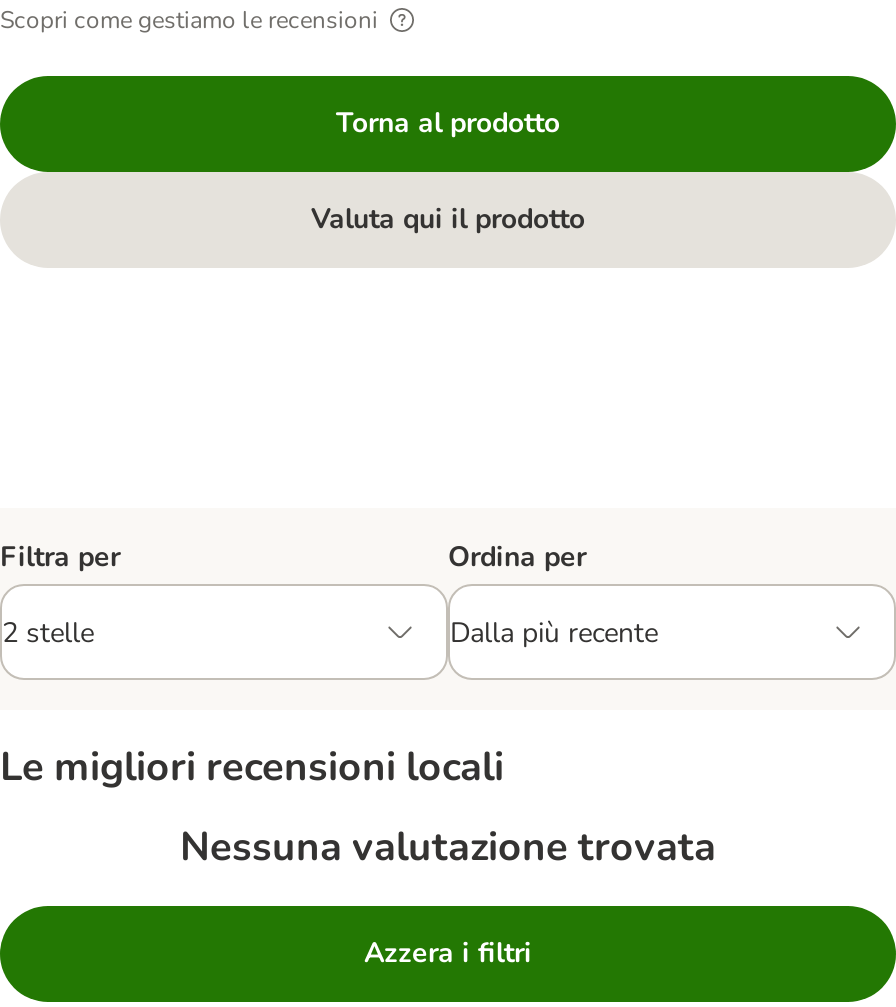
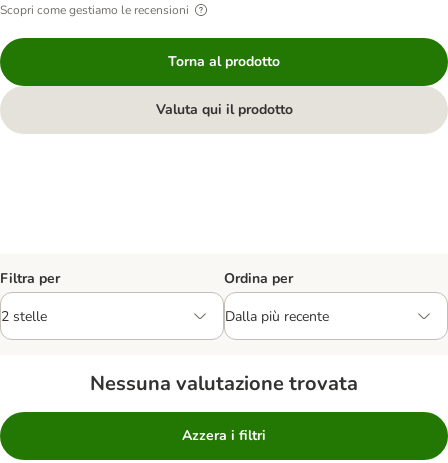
- Le migliori recensioni locali
